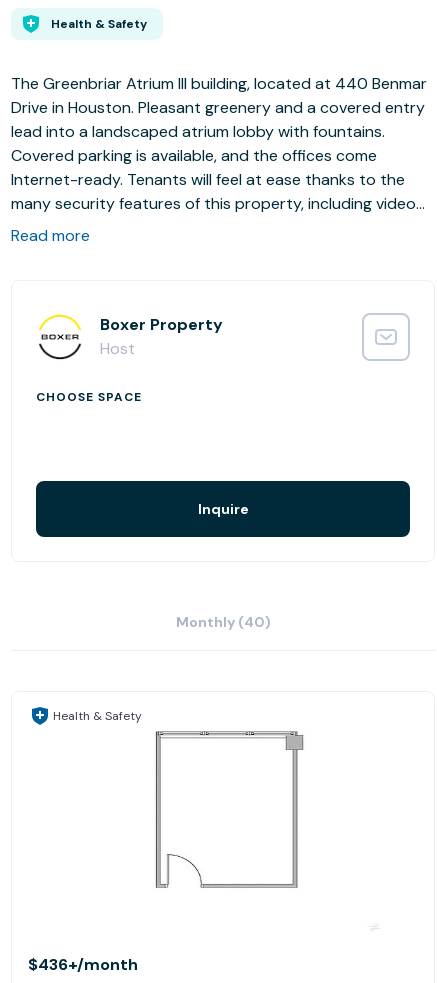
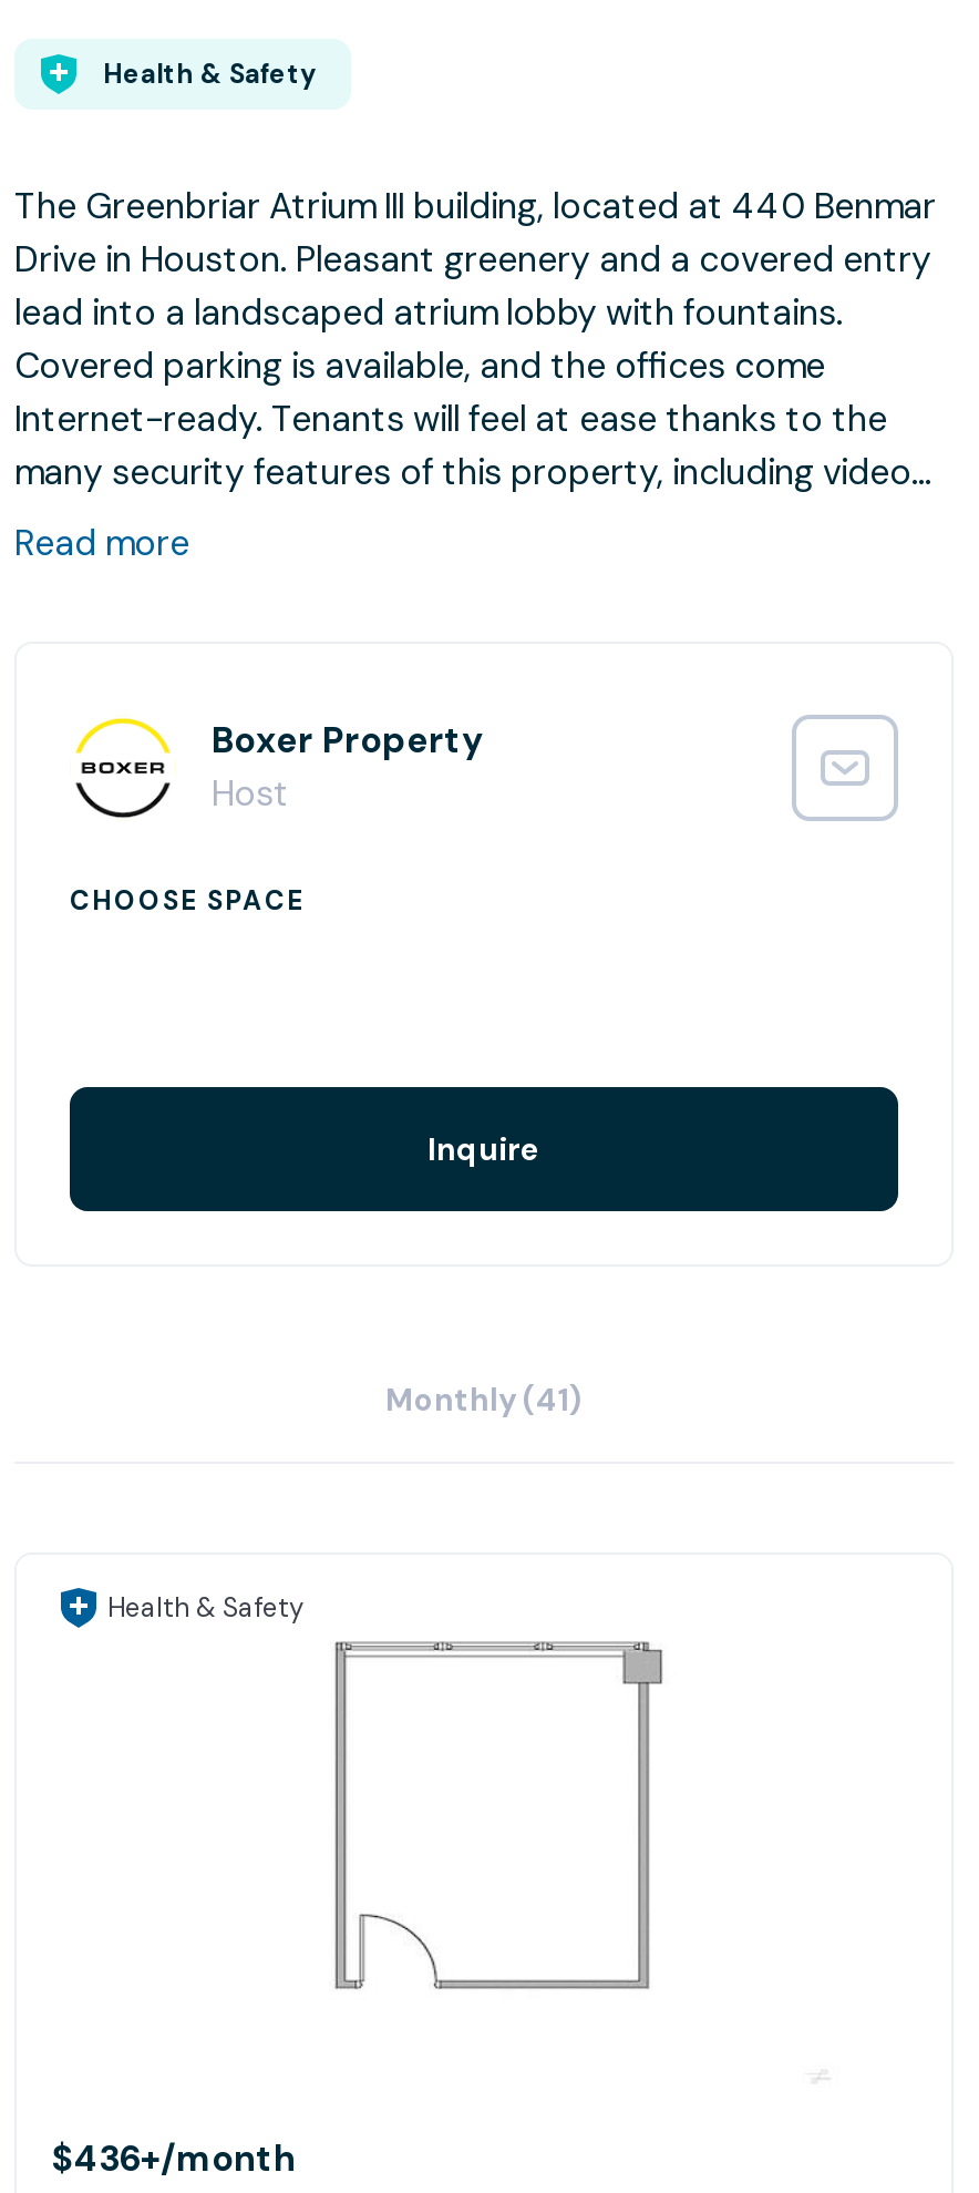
- Monthly (40)
+ Monthly (41)
